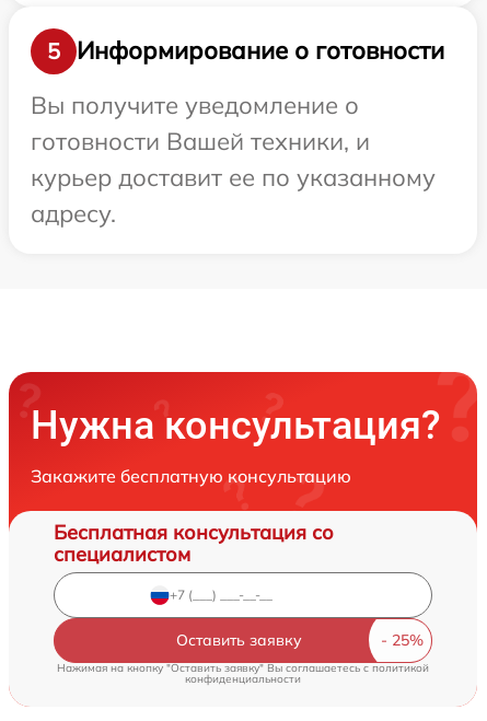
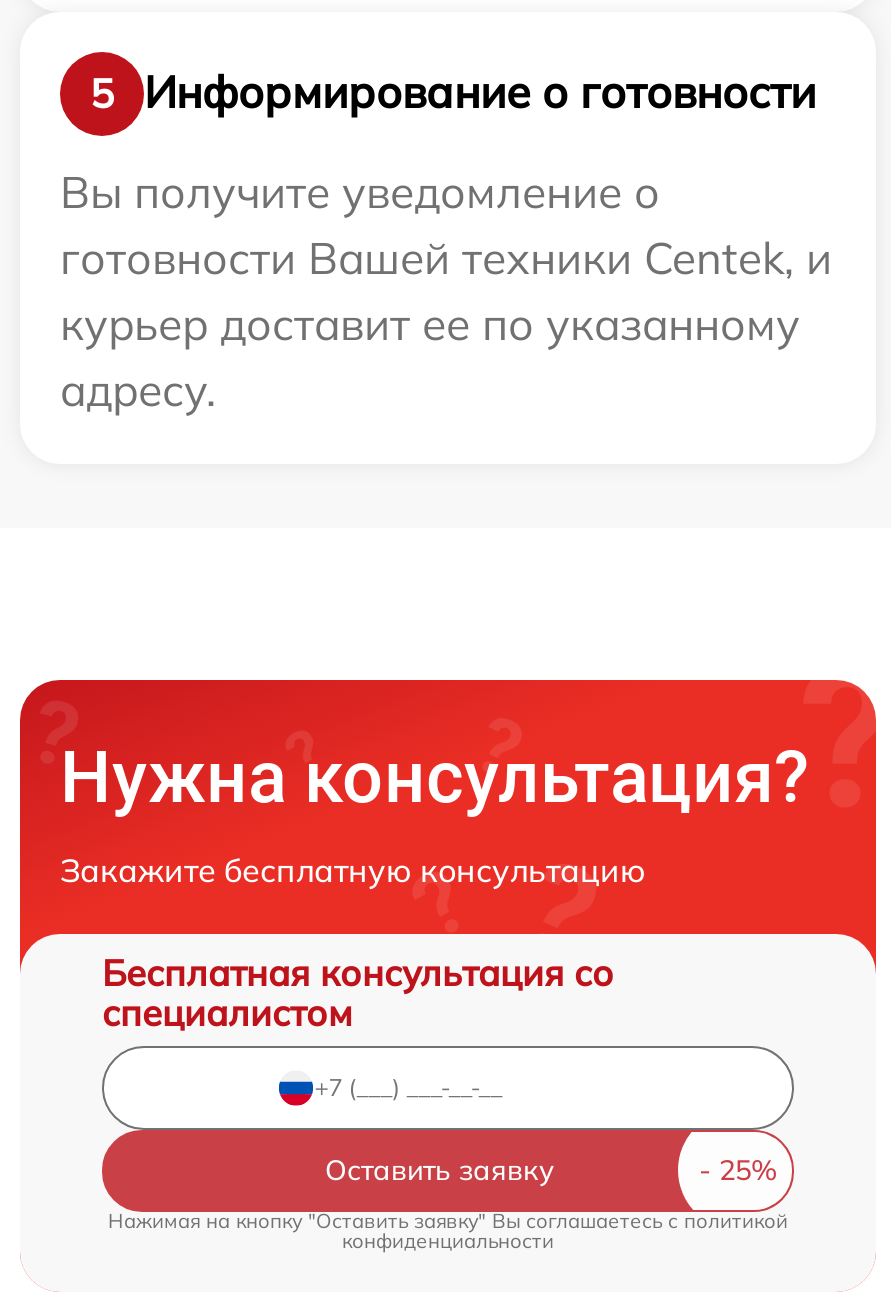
- готовности Вашей техники, и
+ готовности Вашей техники Centek, и
